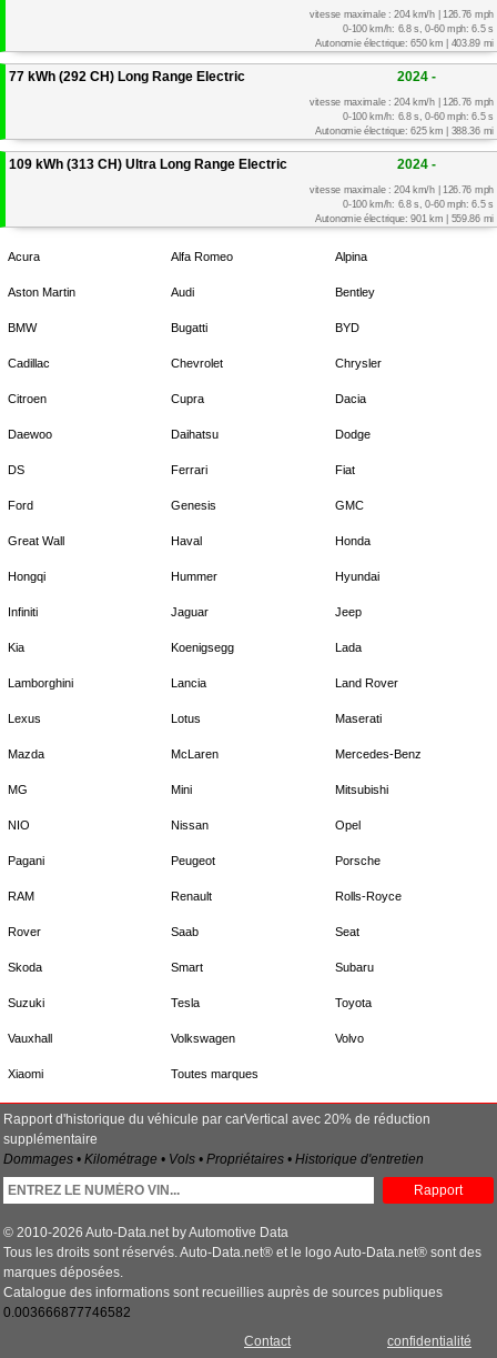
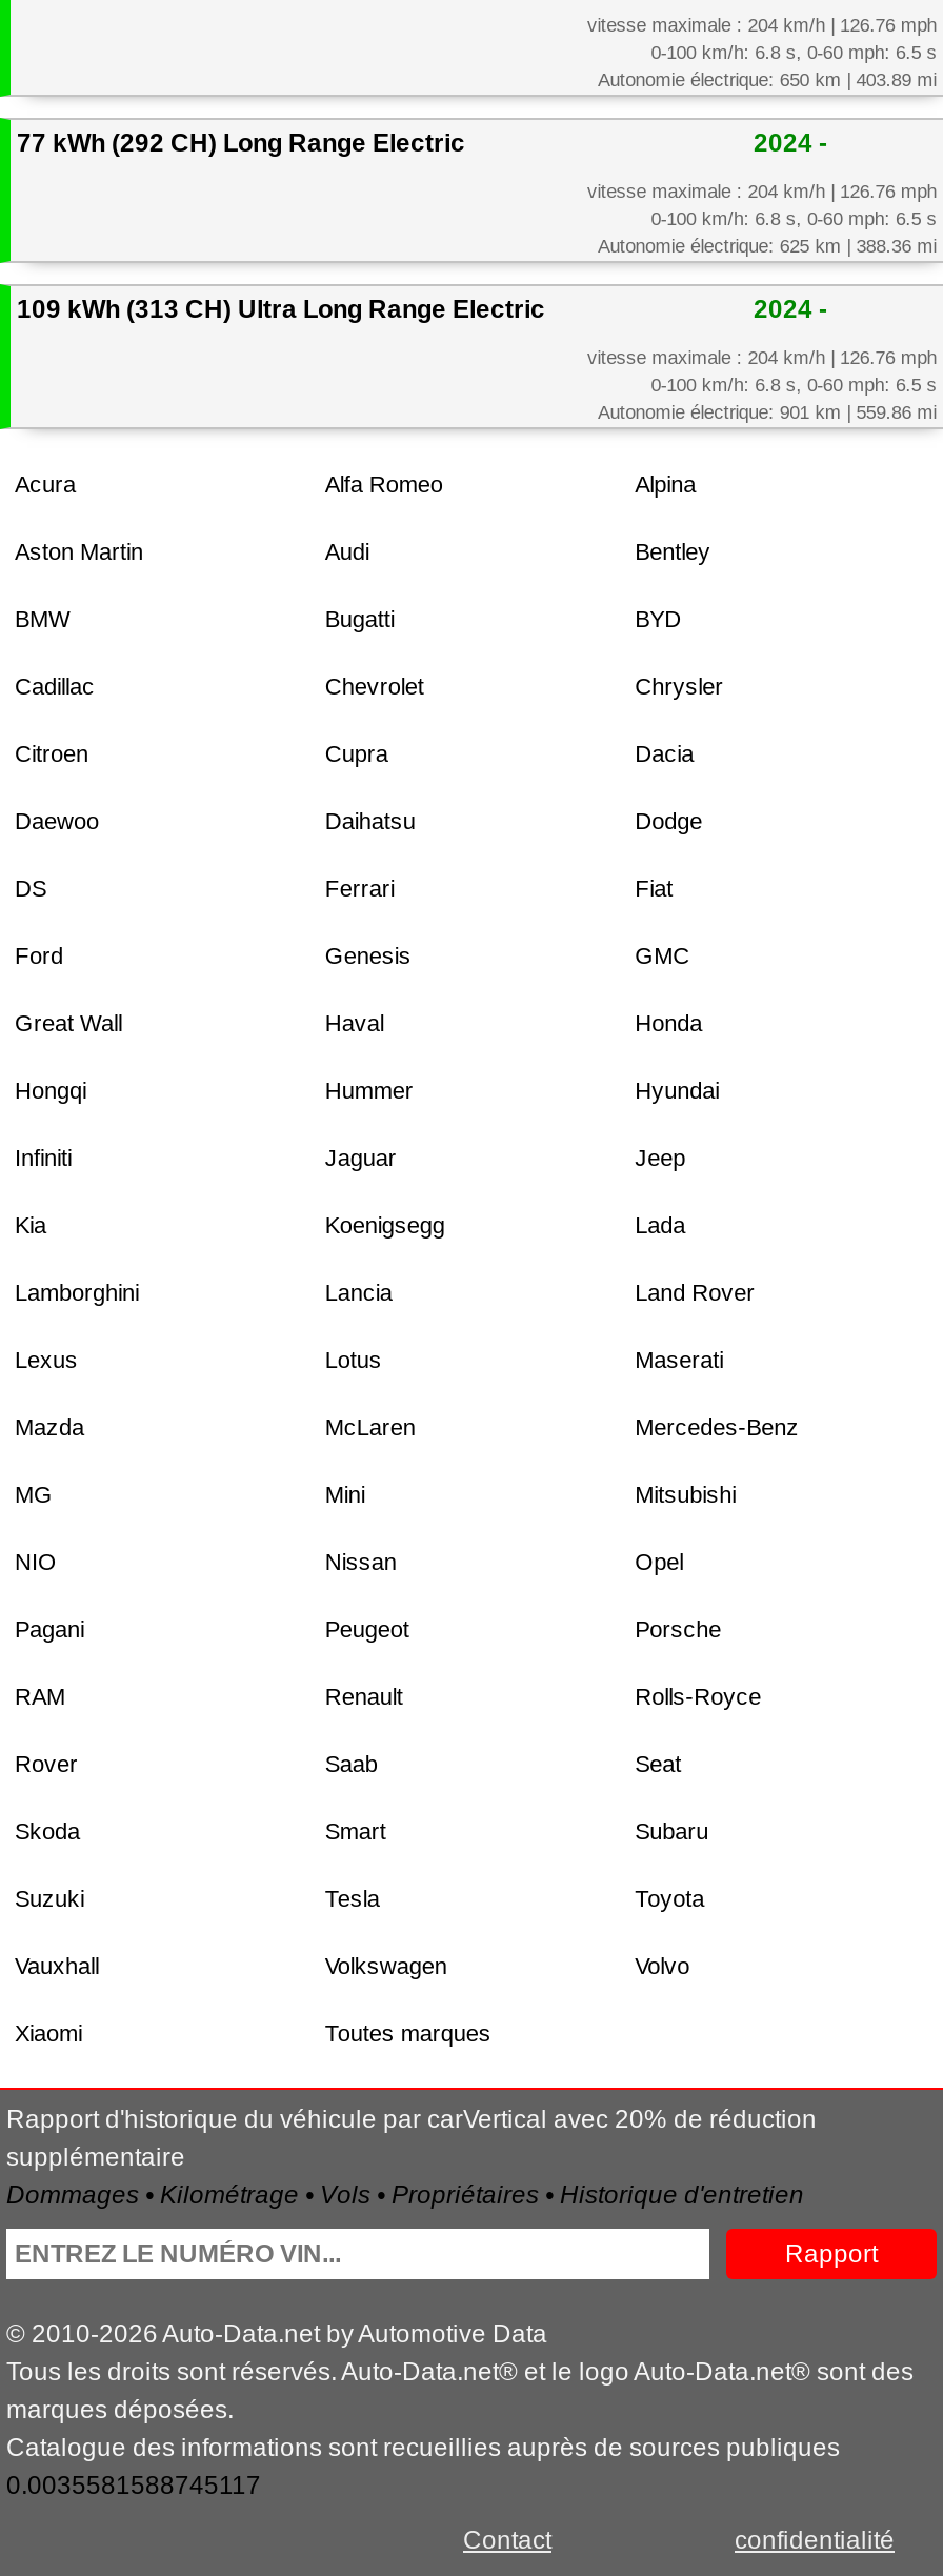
- 0.003666877746582
+ 0.0035581588745117
